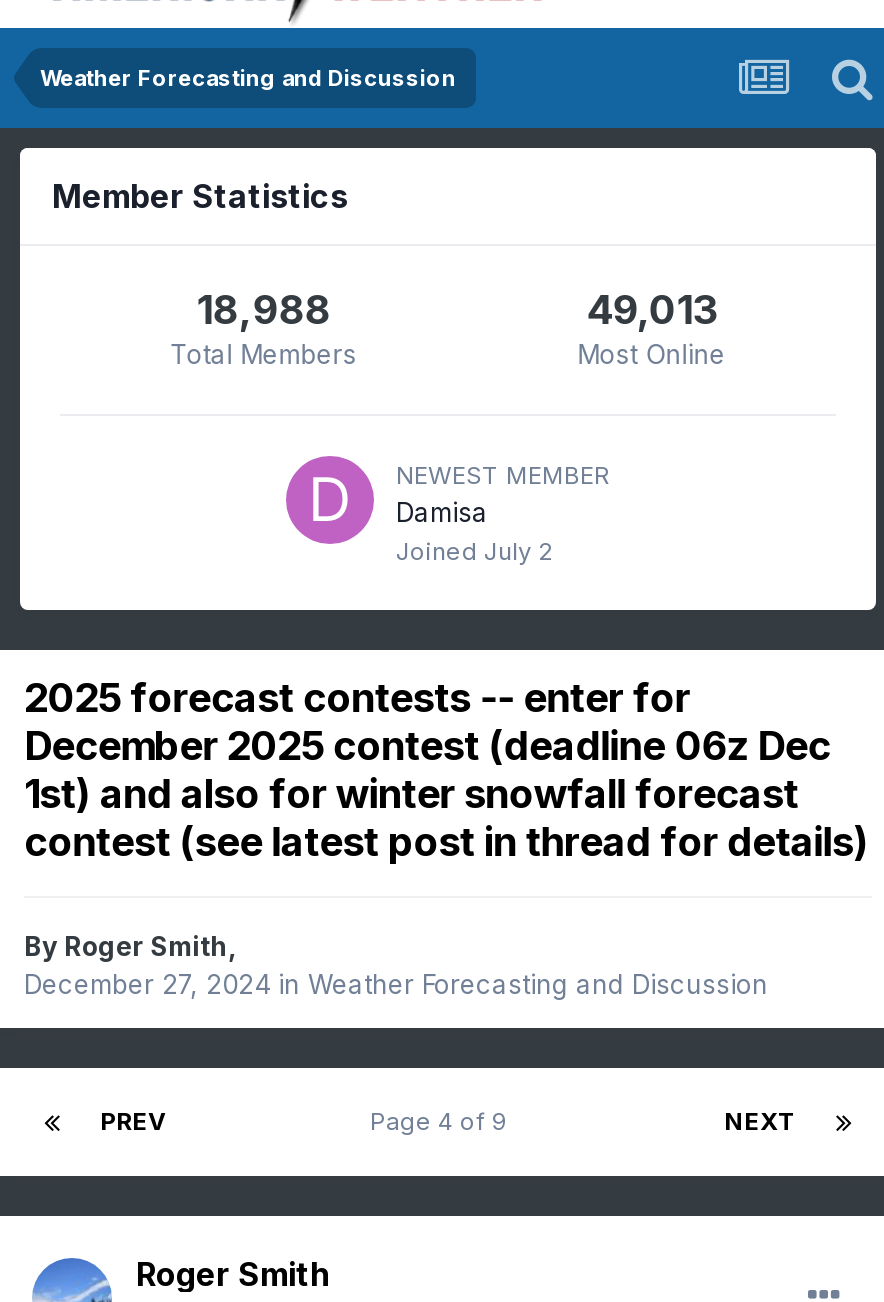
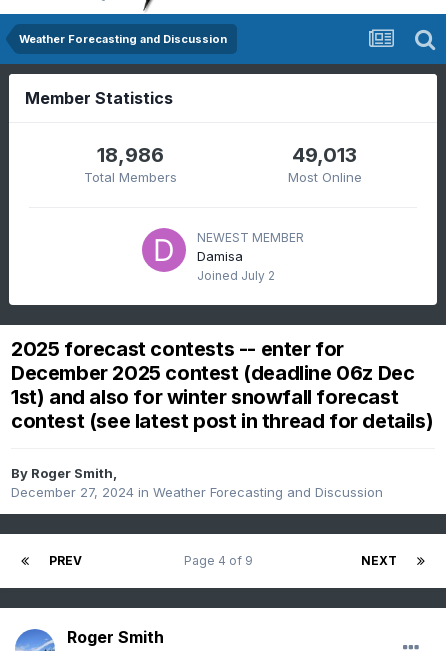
- 18,988
+ 18,986
